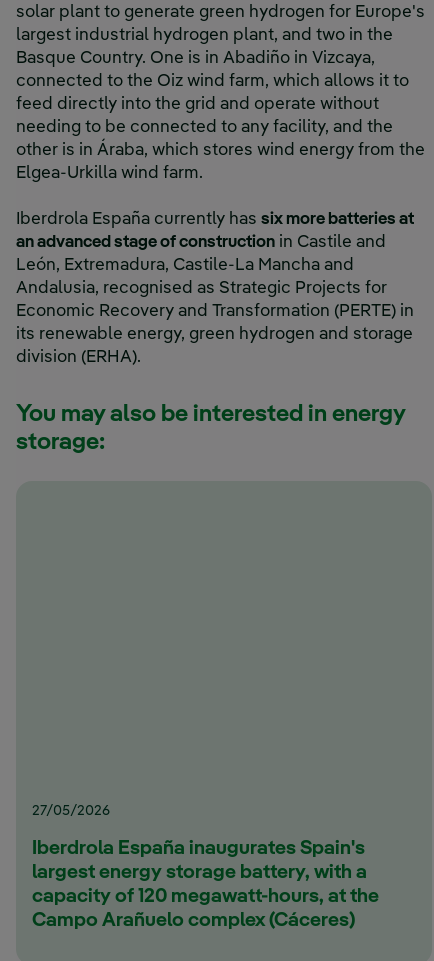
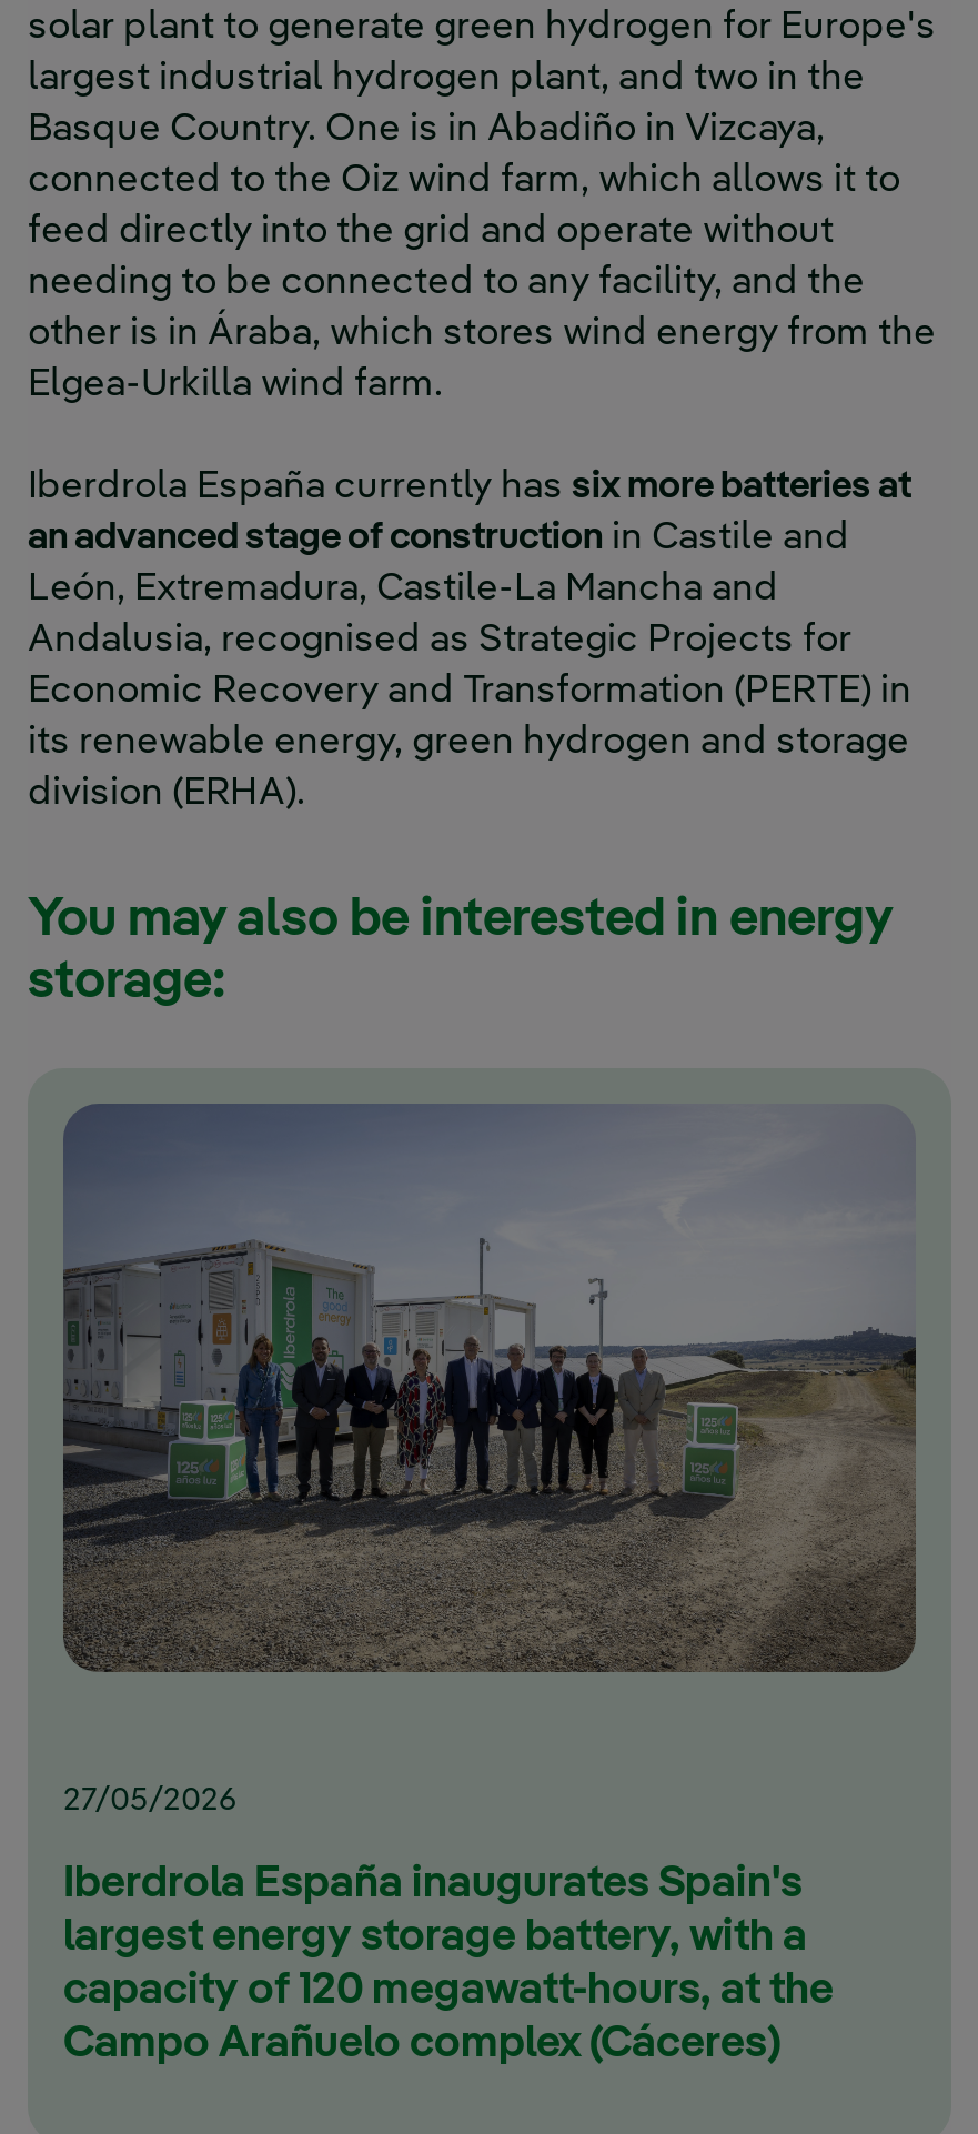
+ [image]
